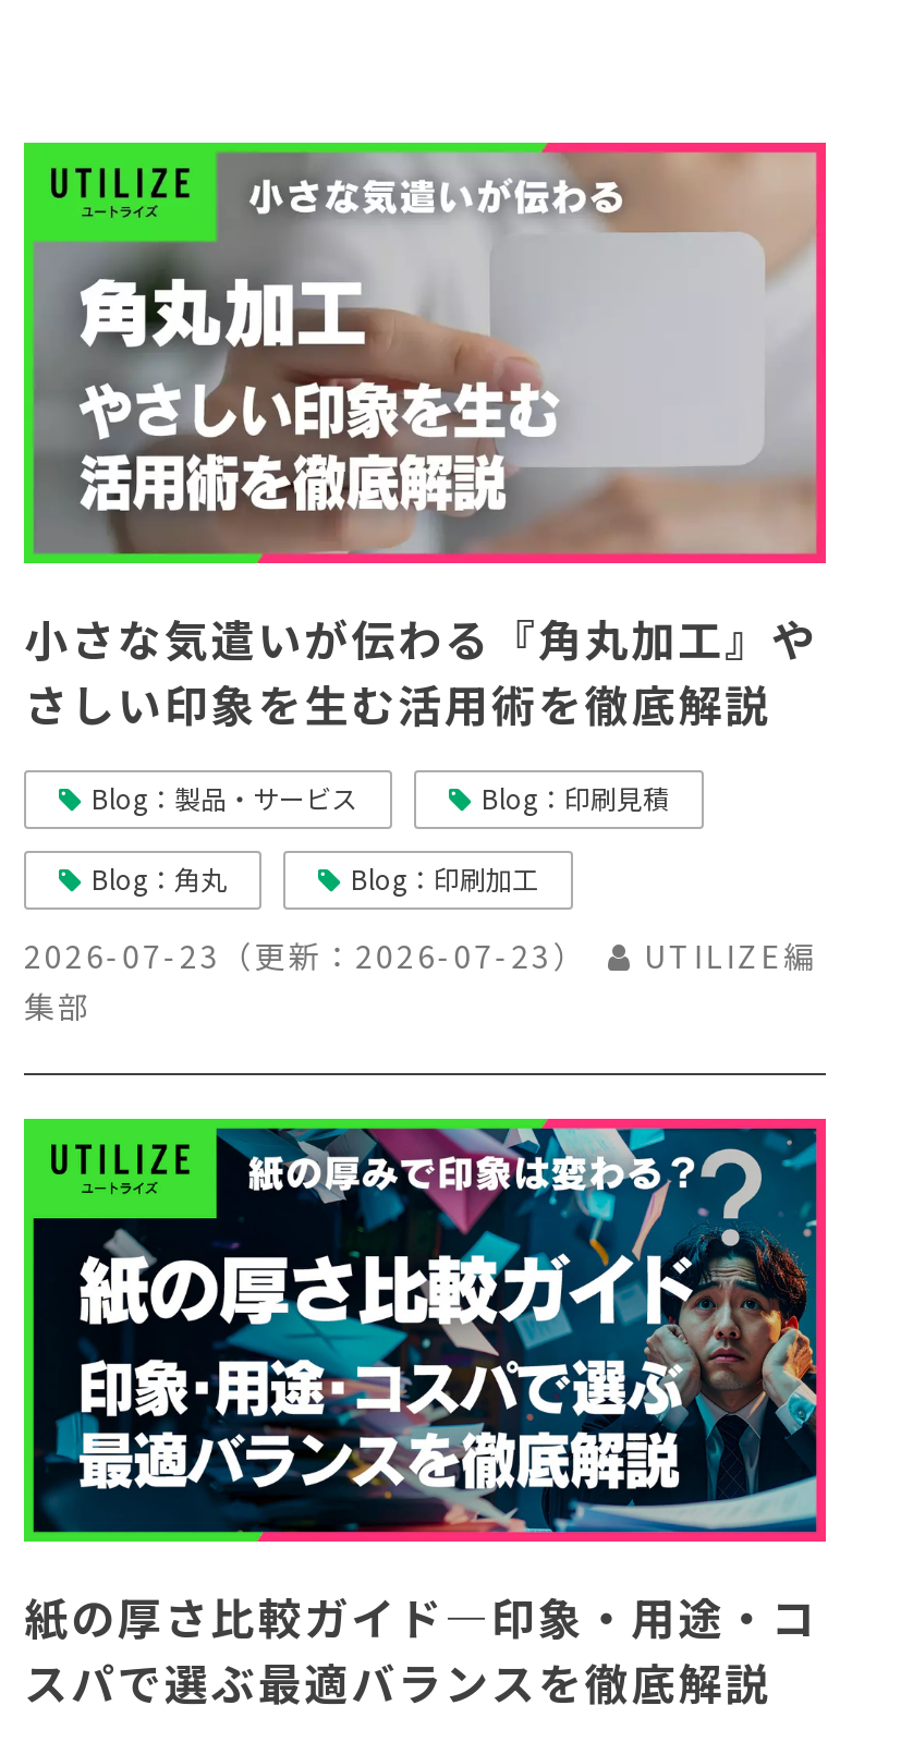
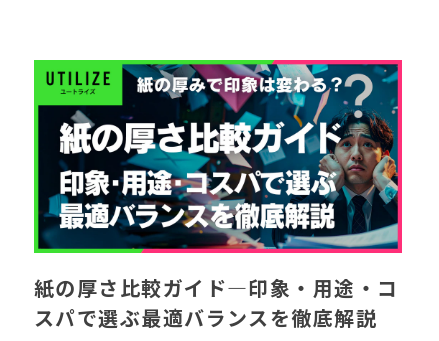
- [image]
- 小さな気遣いが伝わる『角丸加工』や
- さしい印象を生む活用術を徹底解説
- Blog：製品・サービス
- Blog：印刷見積
- Blog：角丸
- Blog：印刷加工
- 2026-07-23（更新：2026-07-23）
- UTILIZE編
- 集部
